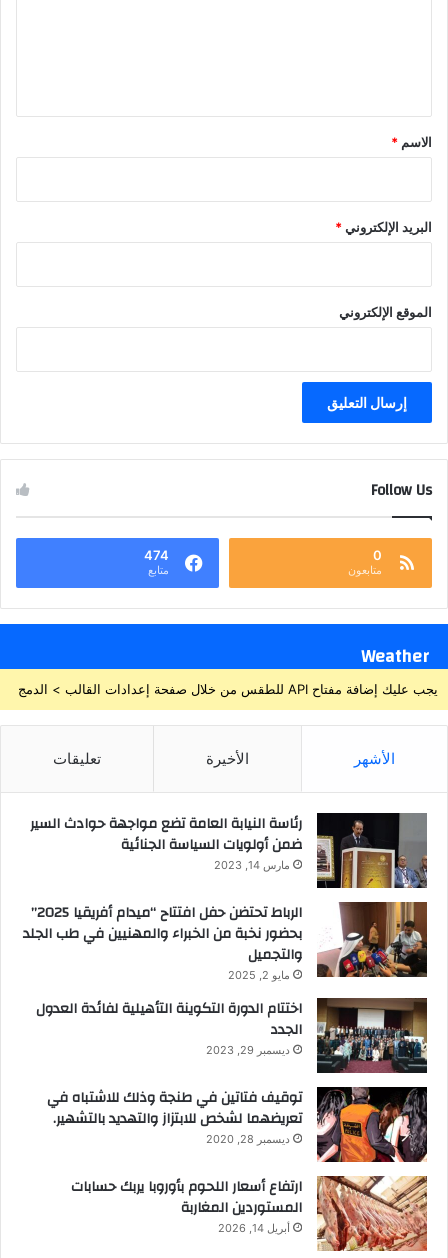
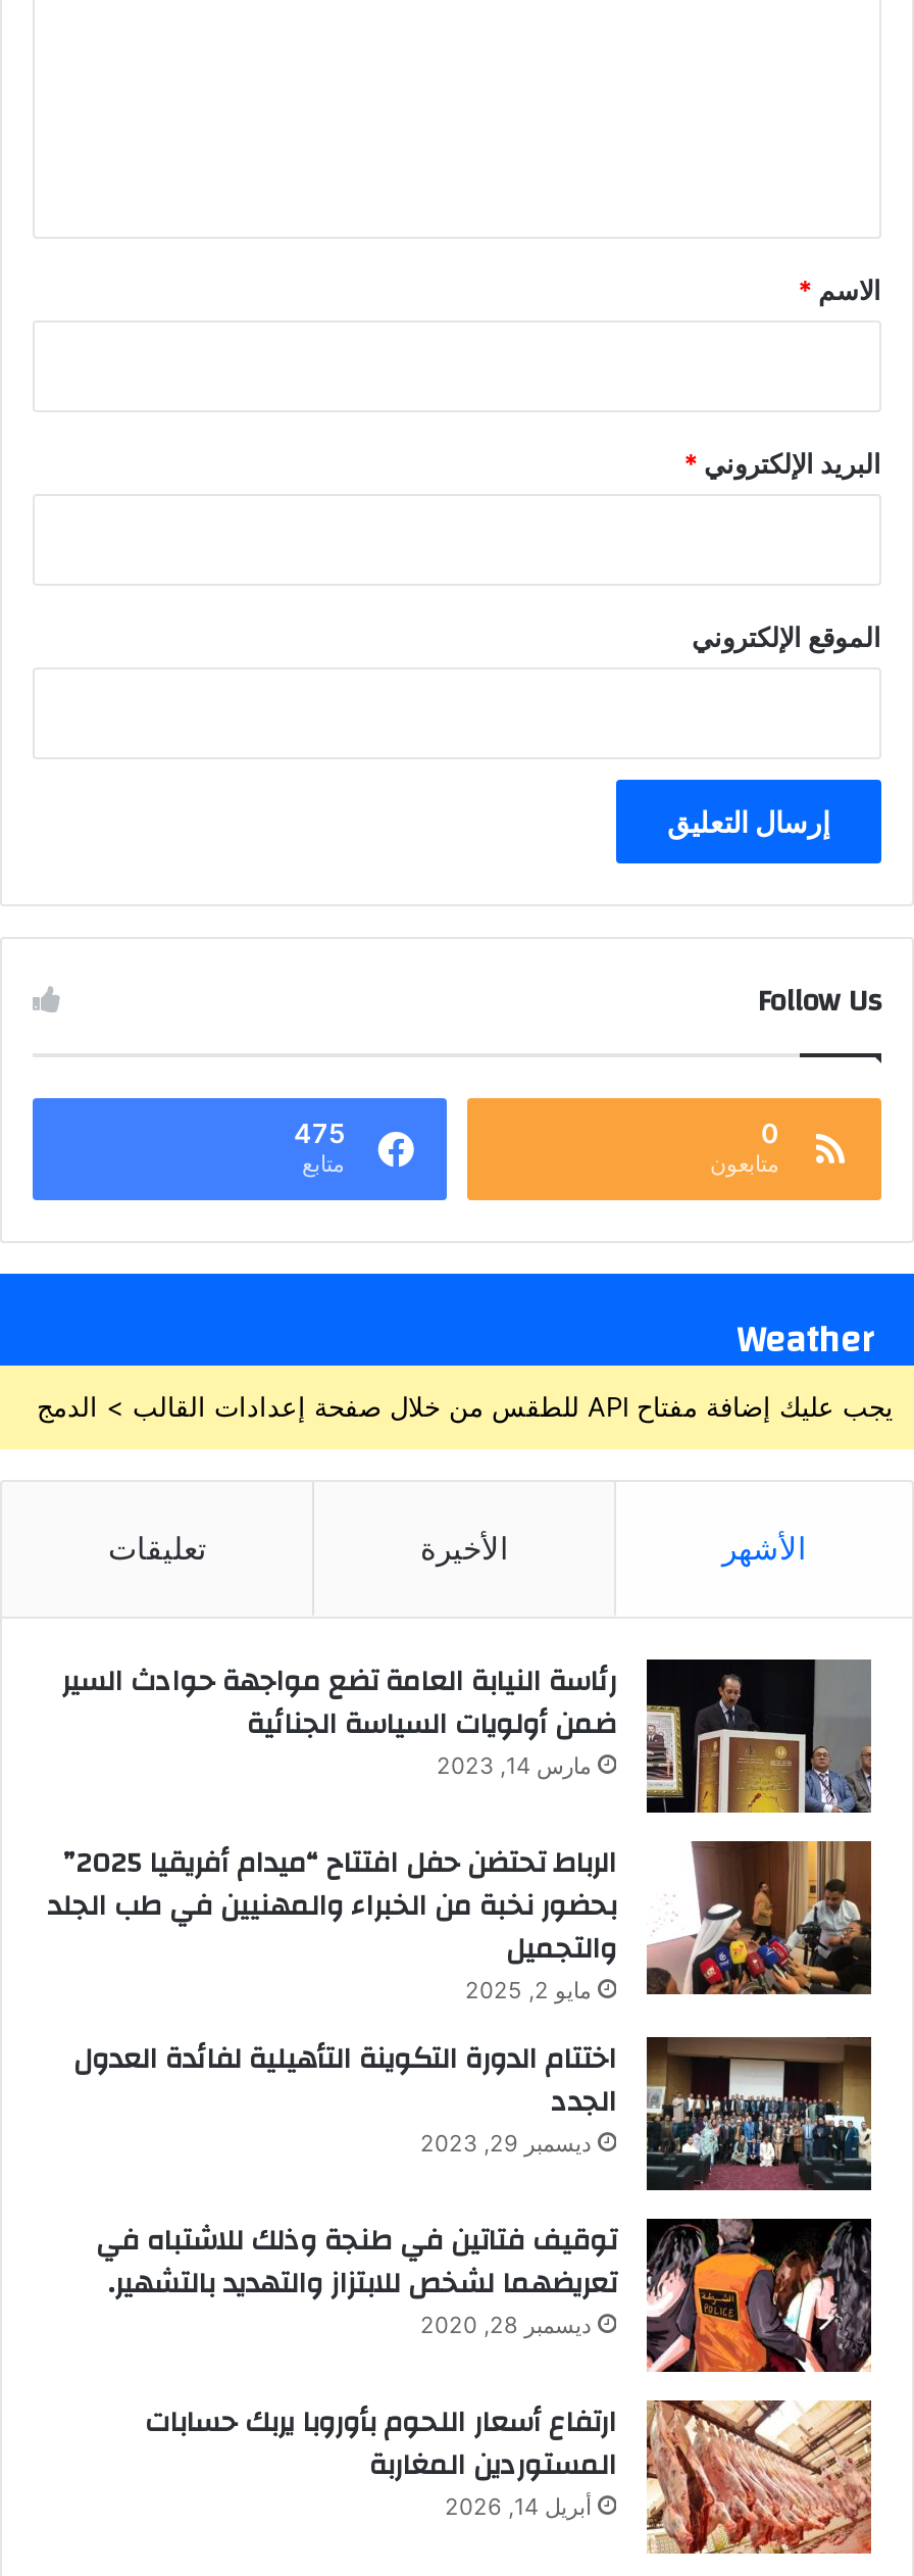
- 474
+ 475
